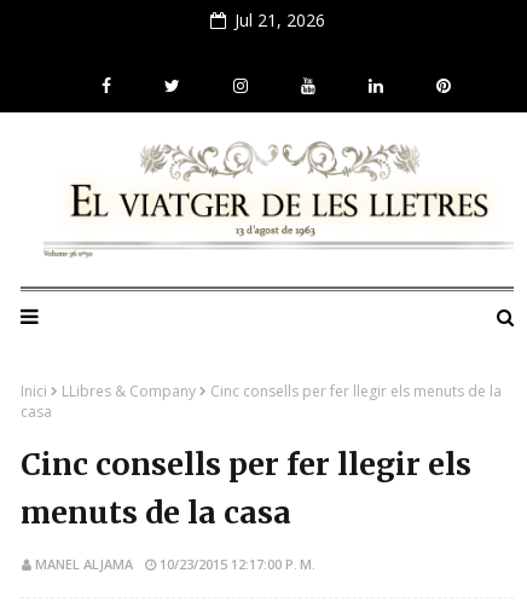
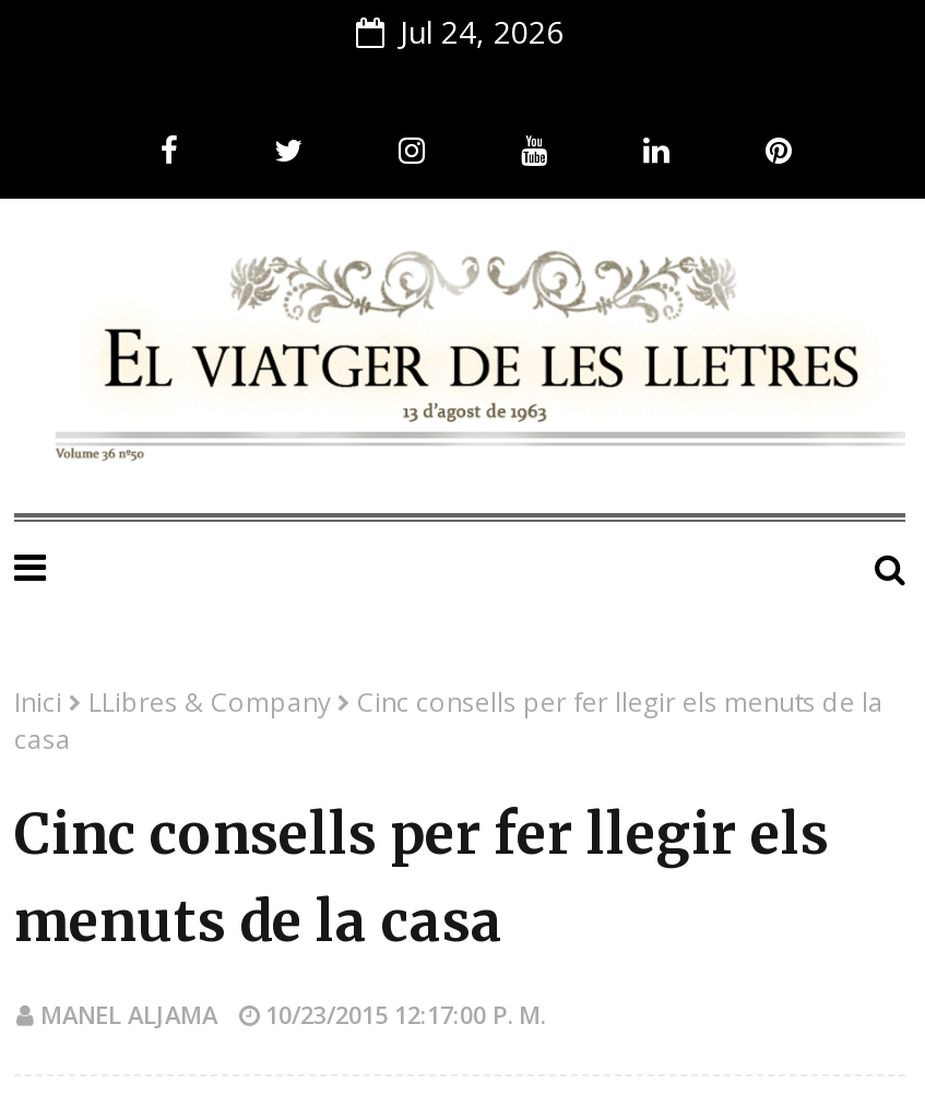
- Jul 21, 2026
+ Jul 24, 2026
